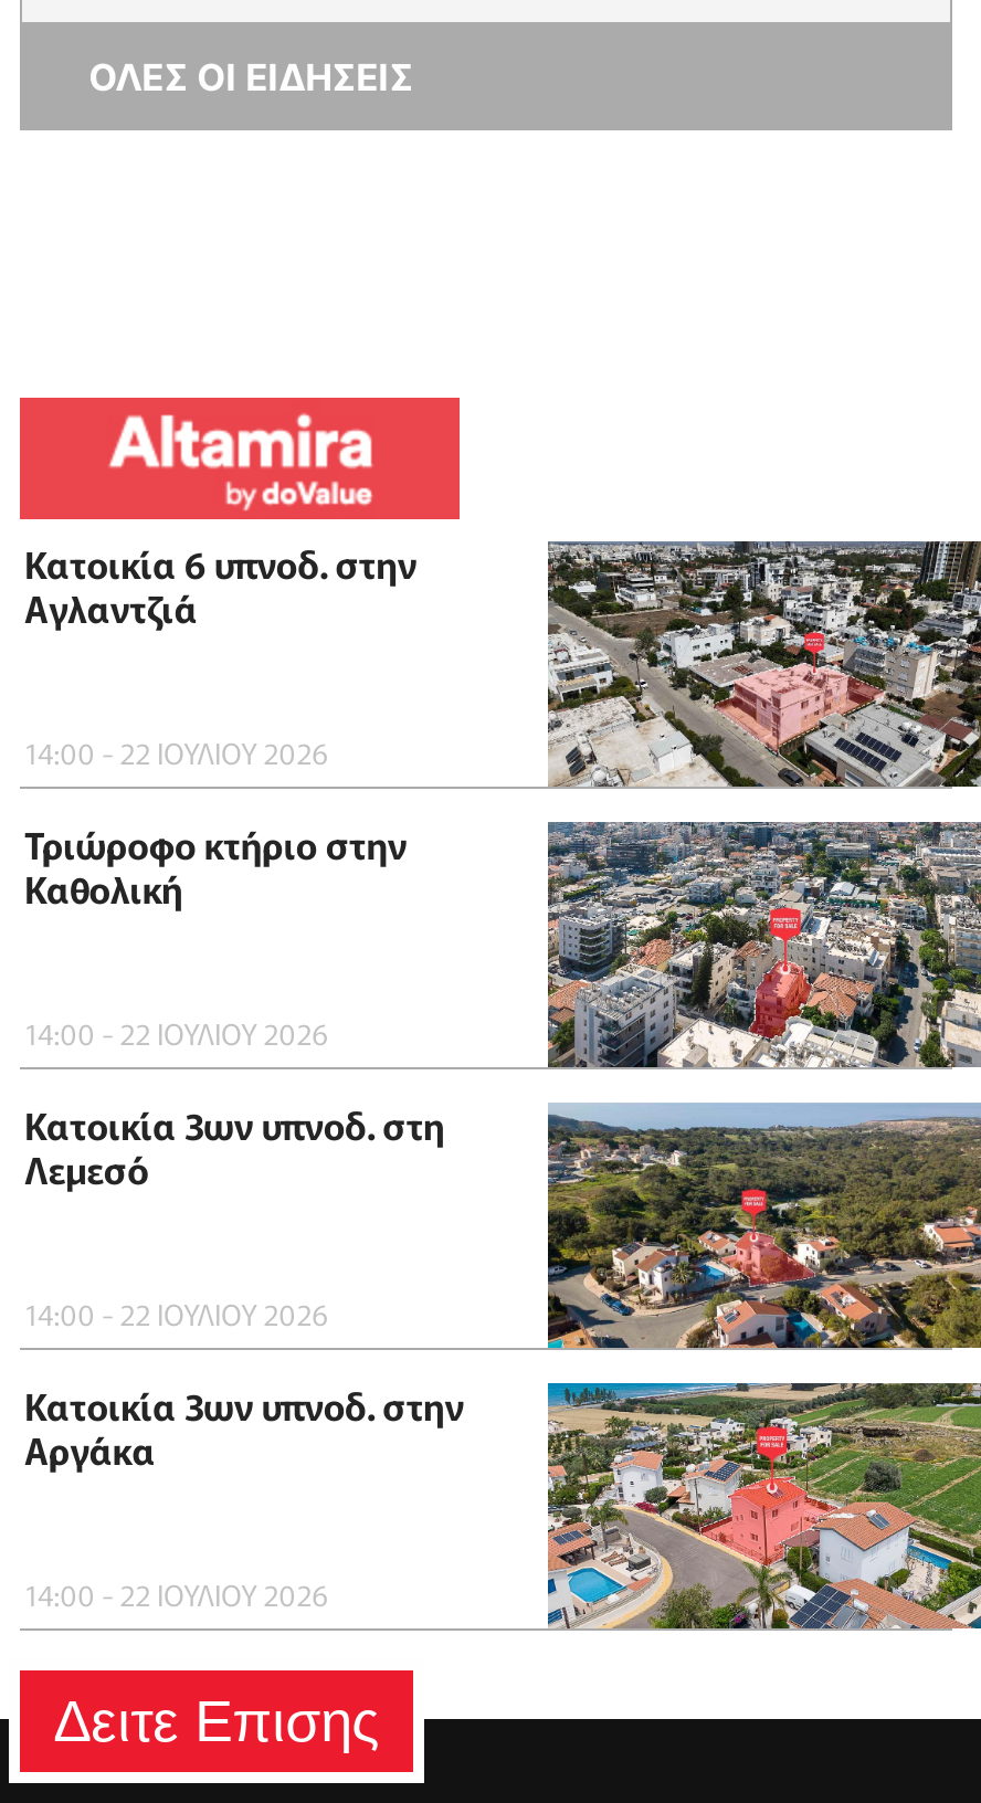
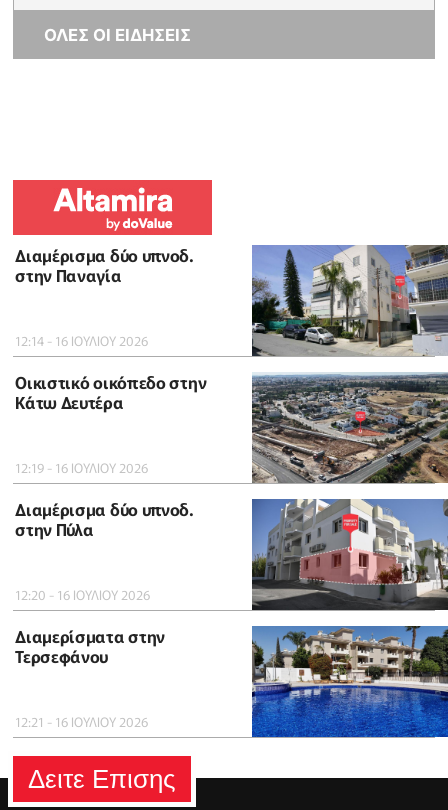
- Κατοικία 6 υπνοδ. στην
- Αγλαντζιά
+ Διαμέρισμα δύο υπνοδ.
+ στην Παναγία

- [image]
+ [image]

- 14:00 - 22 ΙΟΥΛΙΟΥ 2026
+ 12:14 - 16 ΙΟΥΛΙΟΥ 2026

- Τριώροφο κτήριο στην
- Καθολική
+ Οικιστικό οικόπεδο στην
+ Κάτω Δευτέρα

- [image]
+ [image]

- 14:00 - 22 ΙΟΥΛΙΟΥ 2026
+ 12:19 - 16 ΙΟΥΛΙΟΥ 2026

- Κατοικία 3ων υπνοδ. στη
- Λεμεσό
+ Διαμέρισμα δύο υπνοδ.
+ στην Πύλα

- [image]
+ [image]

- 14:00 - 22 ΙΟΥΛΙΟΥ 2026
+ 12:20 - 16 ΙΟΥΛΙΟΥ 2026

- Κατοικία 3ων υπνοδ. στην
- Αργάκα
+ Διαμερίσματα στην
+ Τερσεφάνου

- [image]
+ [image]

- 14:00 - 22 ΙΟΥΛΙΟΥ 2026
+ 12:21 - 16 ΙΟΥΛΙΟΥ 2026
